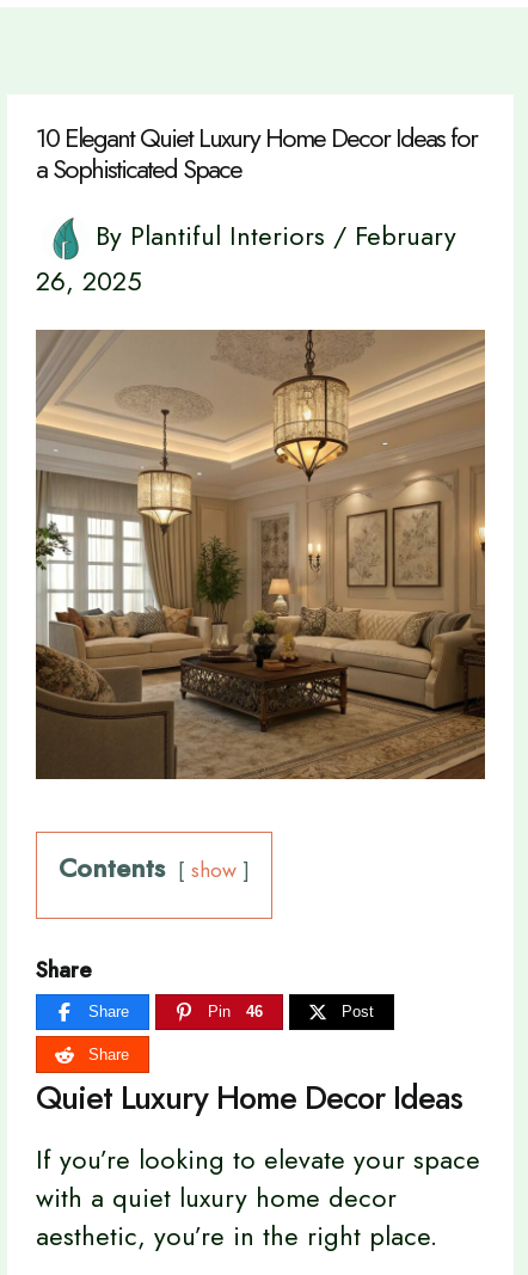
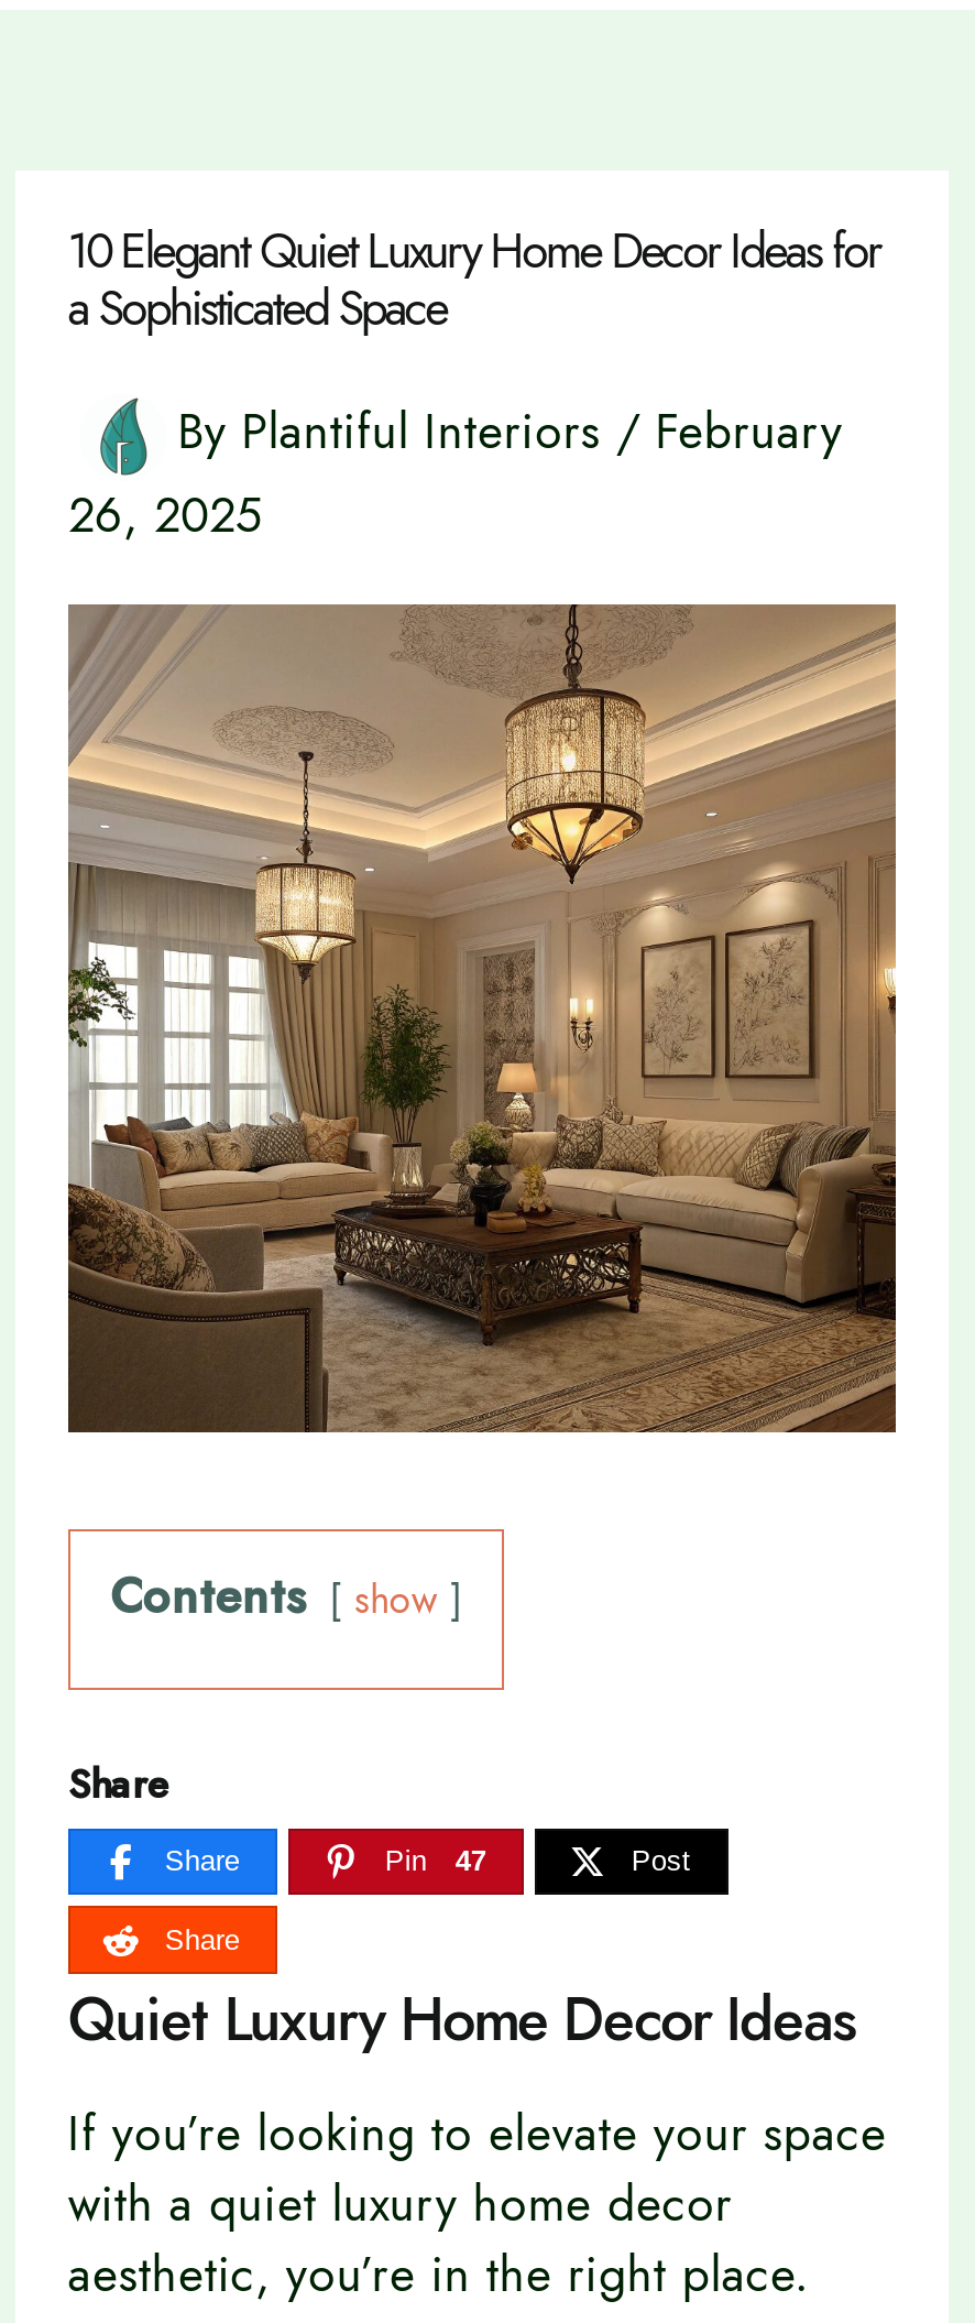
- Pin 46
+ Pin 47
